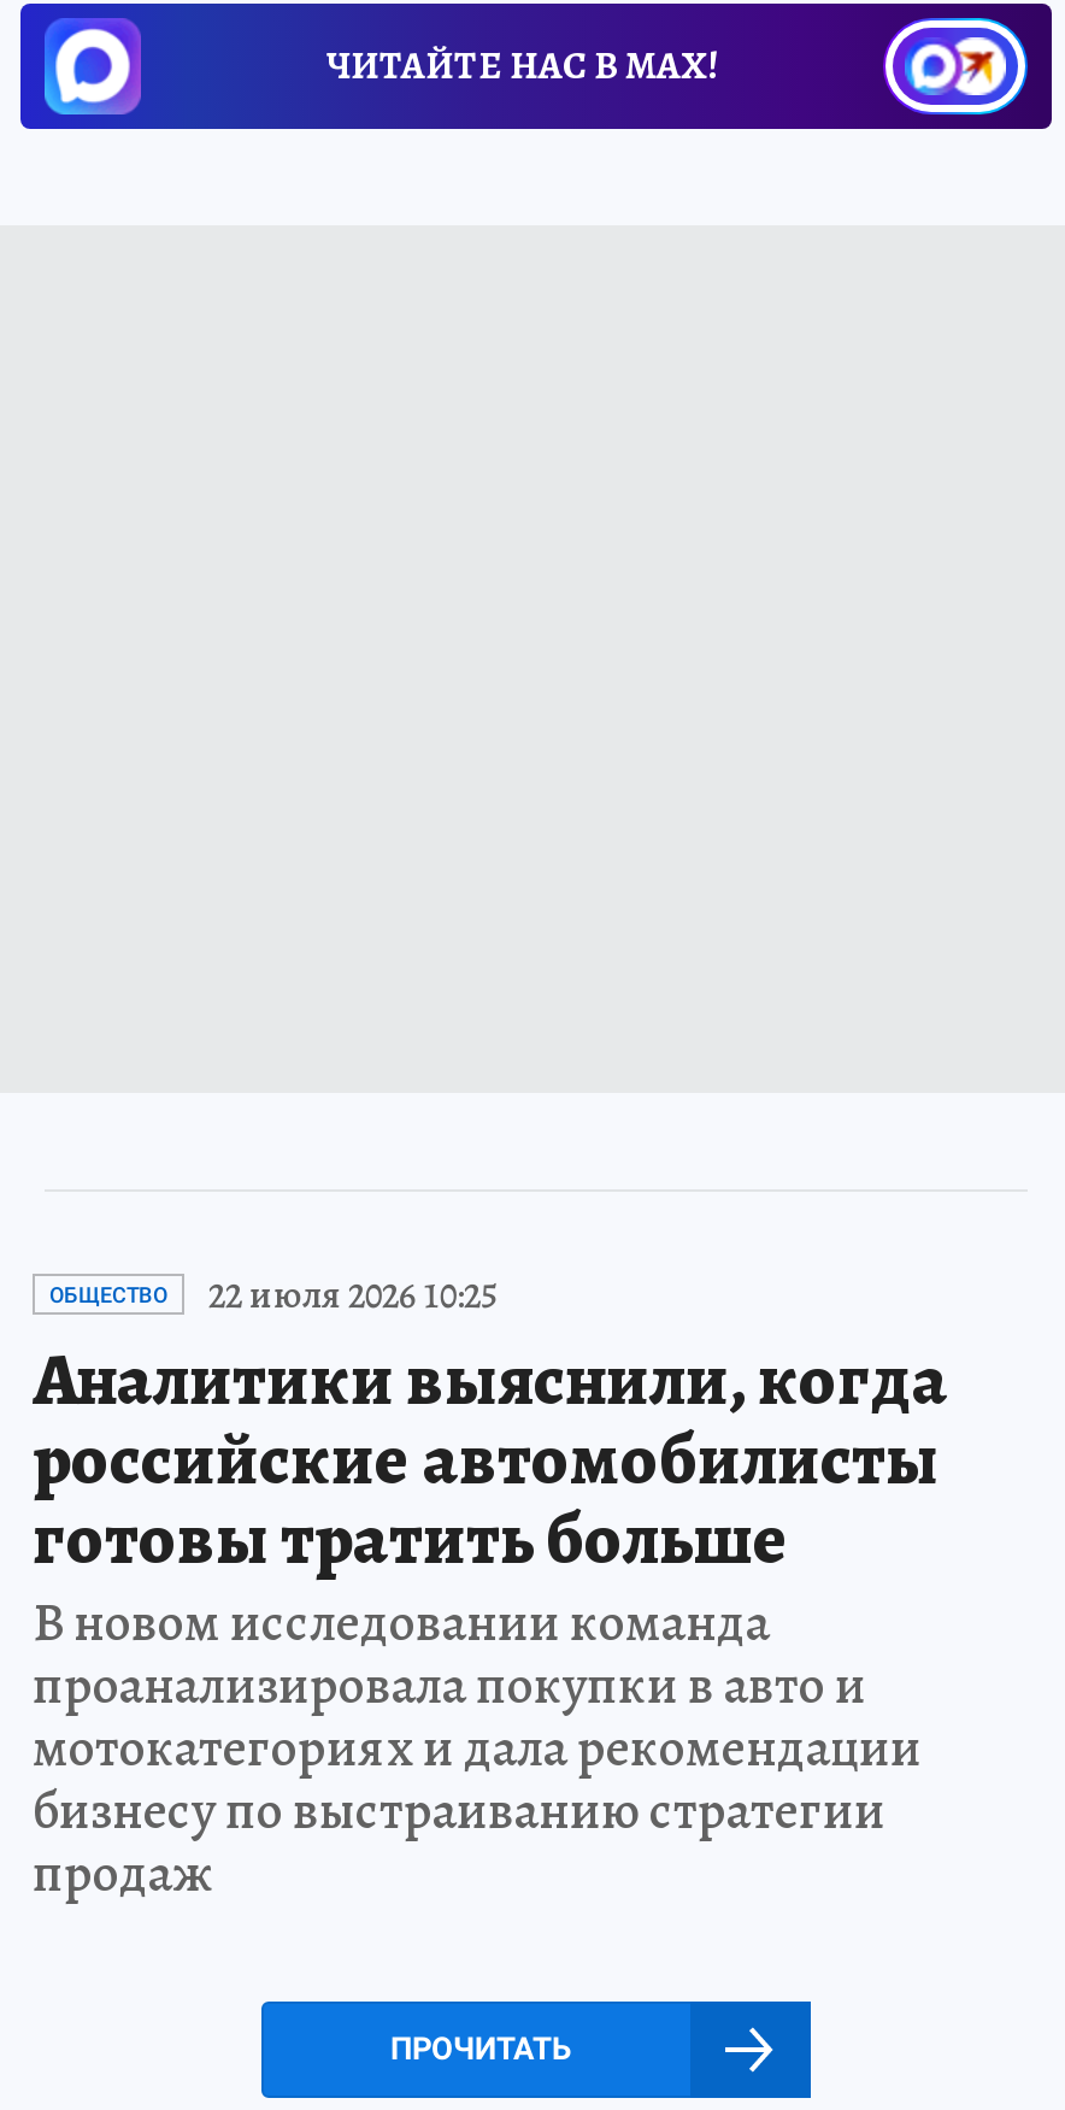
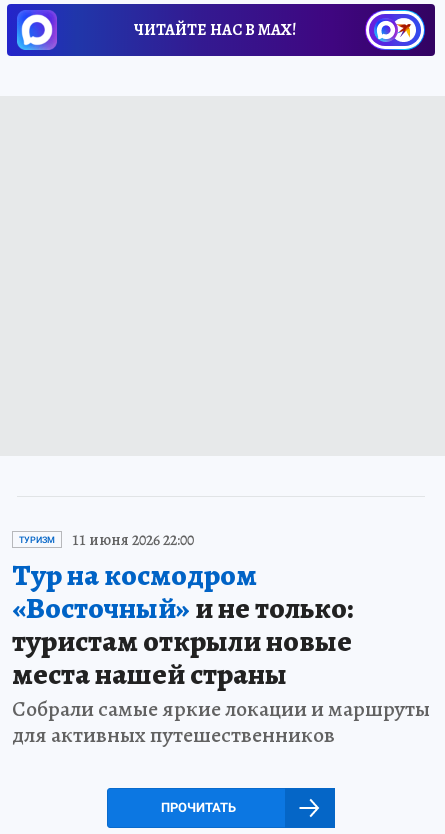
- ОБЩЕСТВО
- 22 июля 2026 10:25
- Аналитики выяснили, когда
- российские автомобилисты
- готовы тратить больше
- В новом исследовании команда
- проанализировала покупки в авто и
- мотокатегориях и дала рекомендации
- бизнесу по выстраиванию стратегии
- продаж
+ ТУРИЗМ
+ 11 июня 2026 22:00
+ Тур на космодром
+ «Восточный»и не только:
+ туристам открыли новые
+ места нашей страны
+ Собрали самые яркие локации и маршруты
+ для активных путешественников
